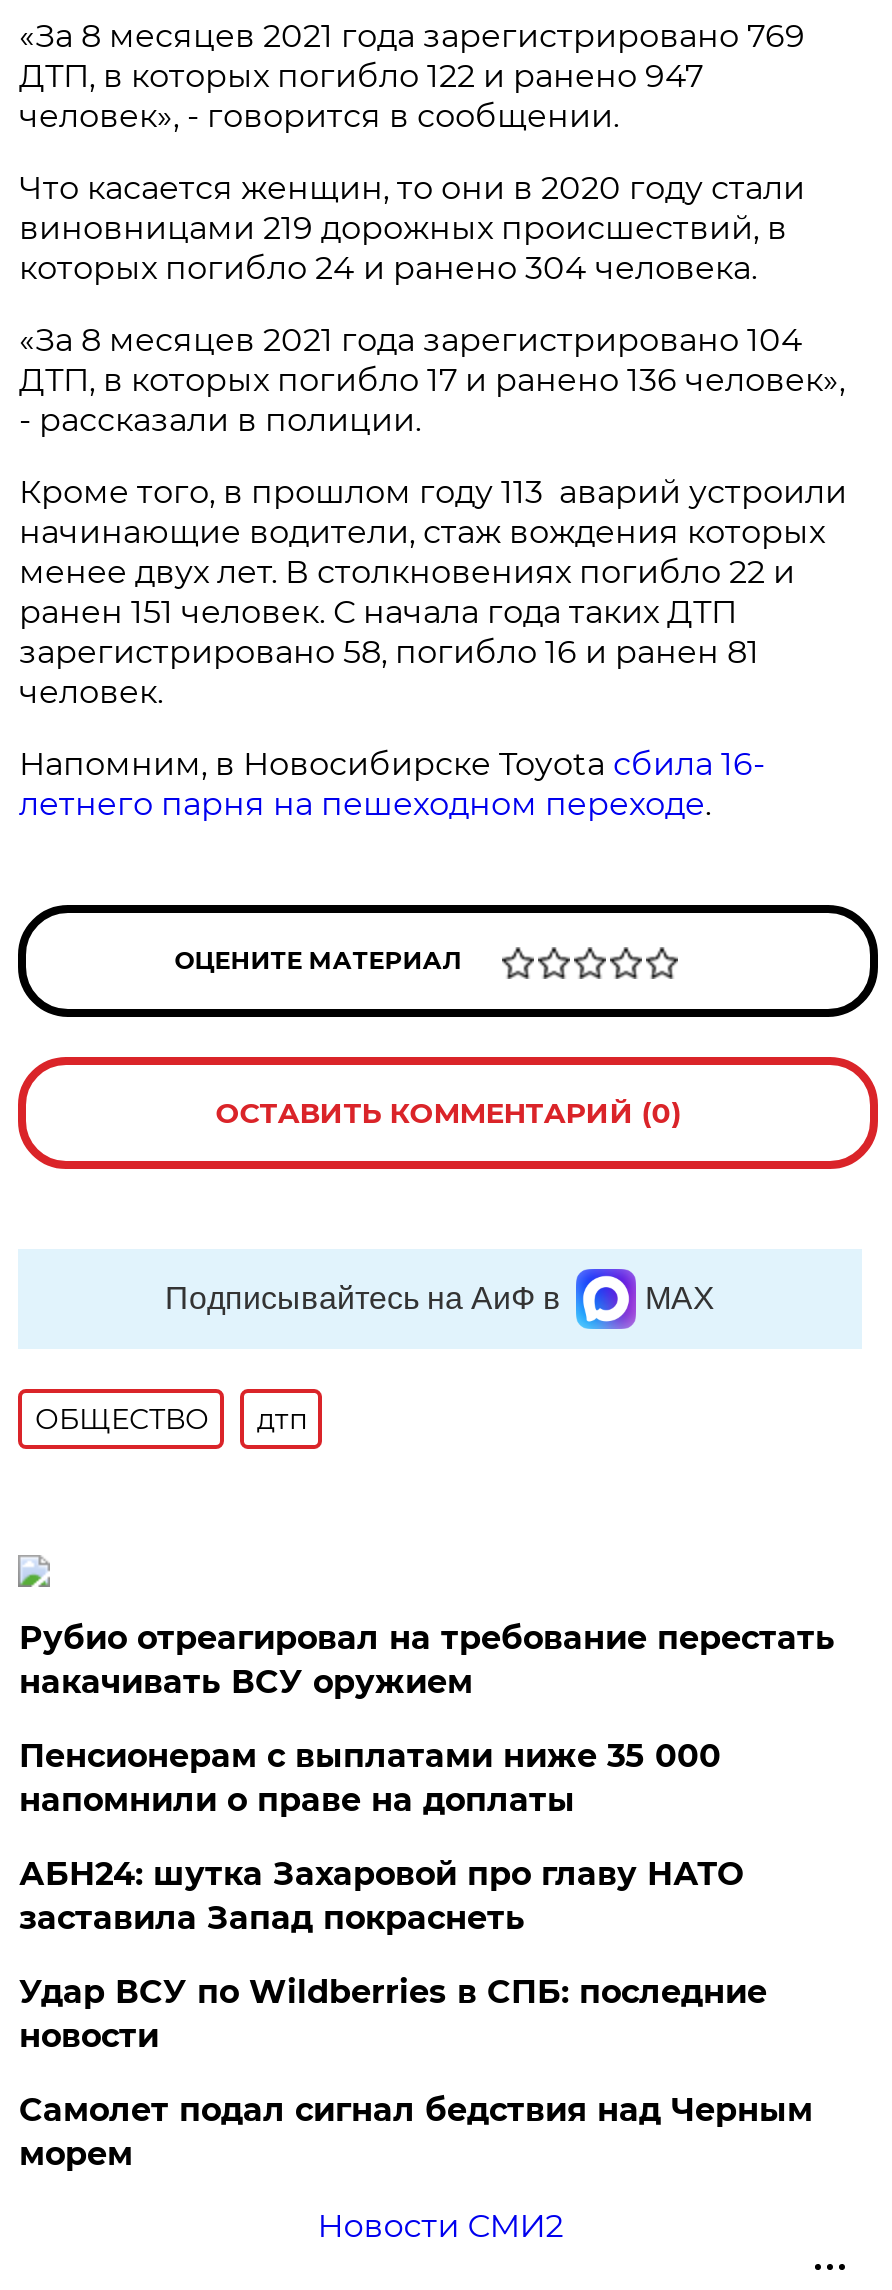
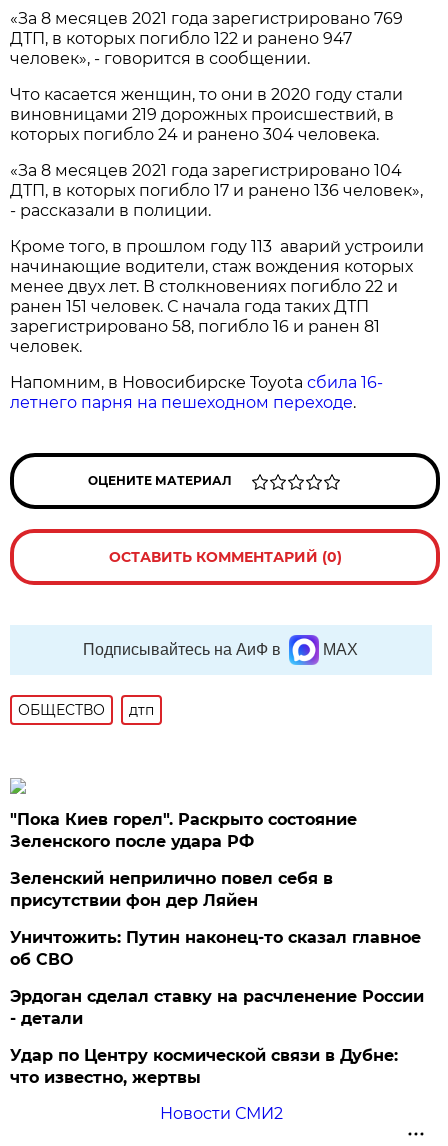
- Рубио отреагировал на требование перестать
- накачивать ВСУ оружием
+ "Пока Киев горел". Раскрыто состояние
+ Зеленского после удара РФ

- Пенсионерам с выплатами ниже 35 000
- напомнили о праве на доплаты
+ Зеленский неприлично повел cебя в
+ присутствии фон дер Ляйен

- АБН24: шутка Захаровой про главу НАТО
- заставила Запад покраснеть
+ Уничтожить: Путин наконец-то сказал главное
+ об СВО

- Удар ВСУ по Wildberries в СПБ: последние
- новости
+ Эрдоган сделал ставку на расчленение России
+ - детали

- Самолет подал сигнал бедствия над Черным
- морем
+ Удар по Центру космической связи в Дубне:
+ что известно, жертвы
